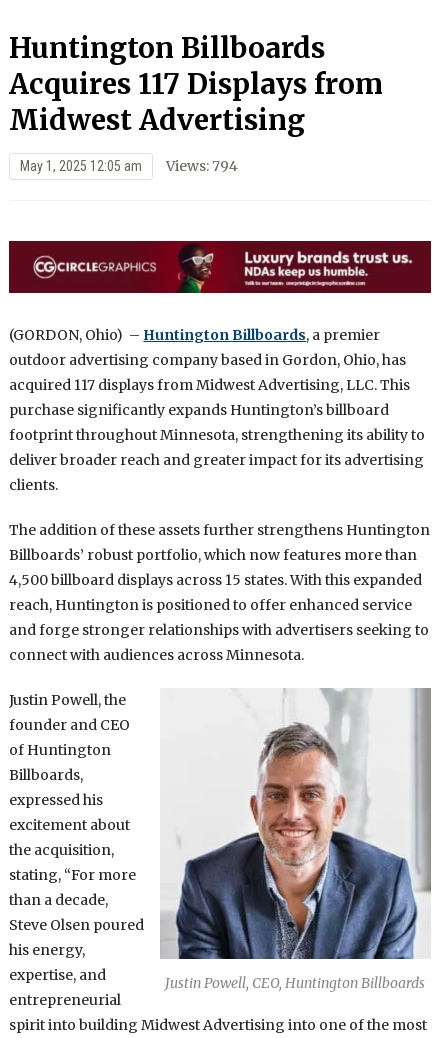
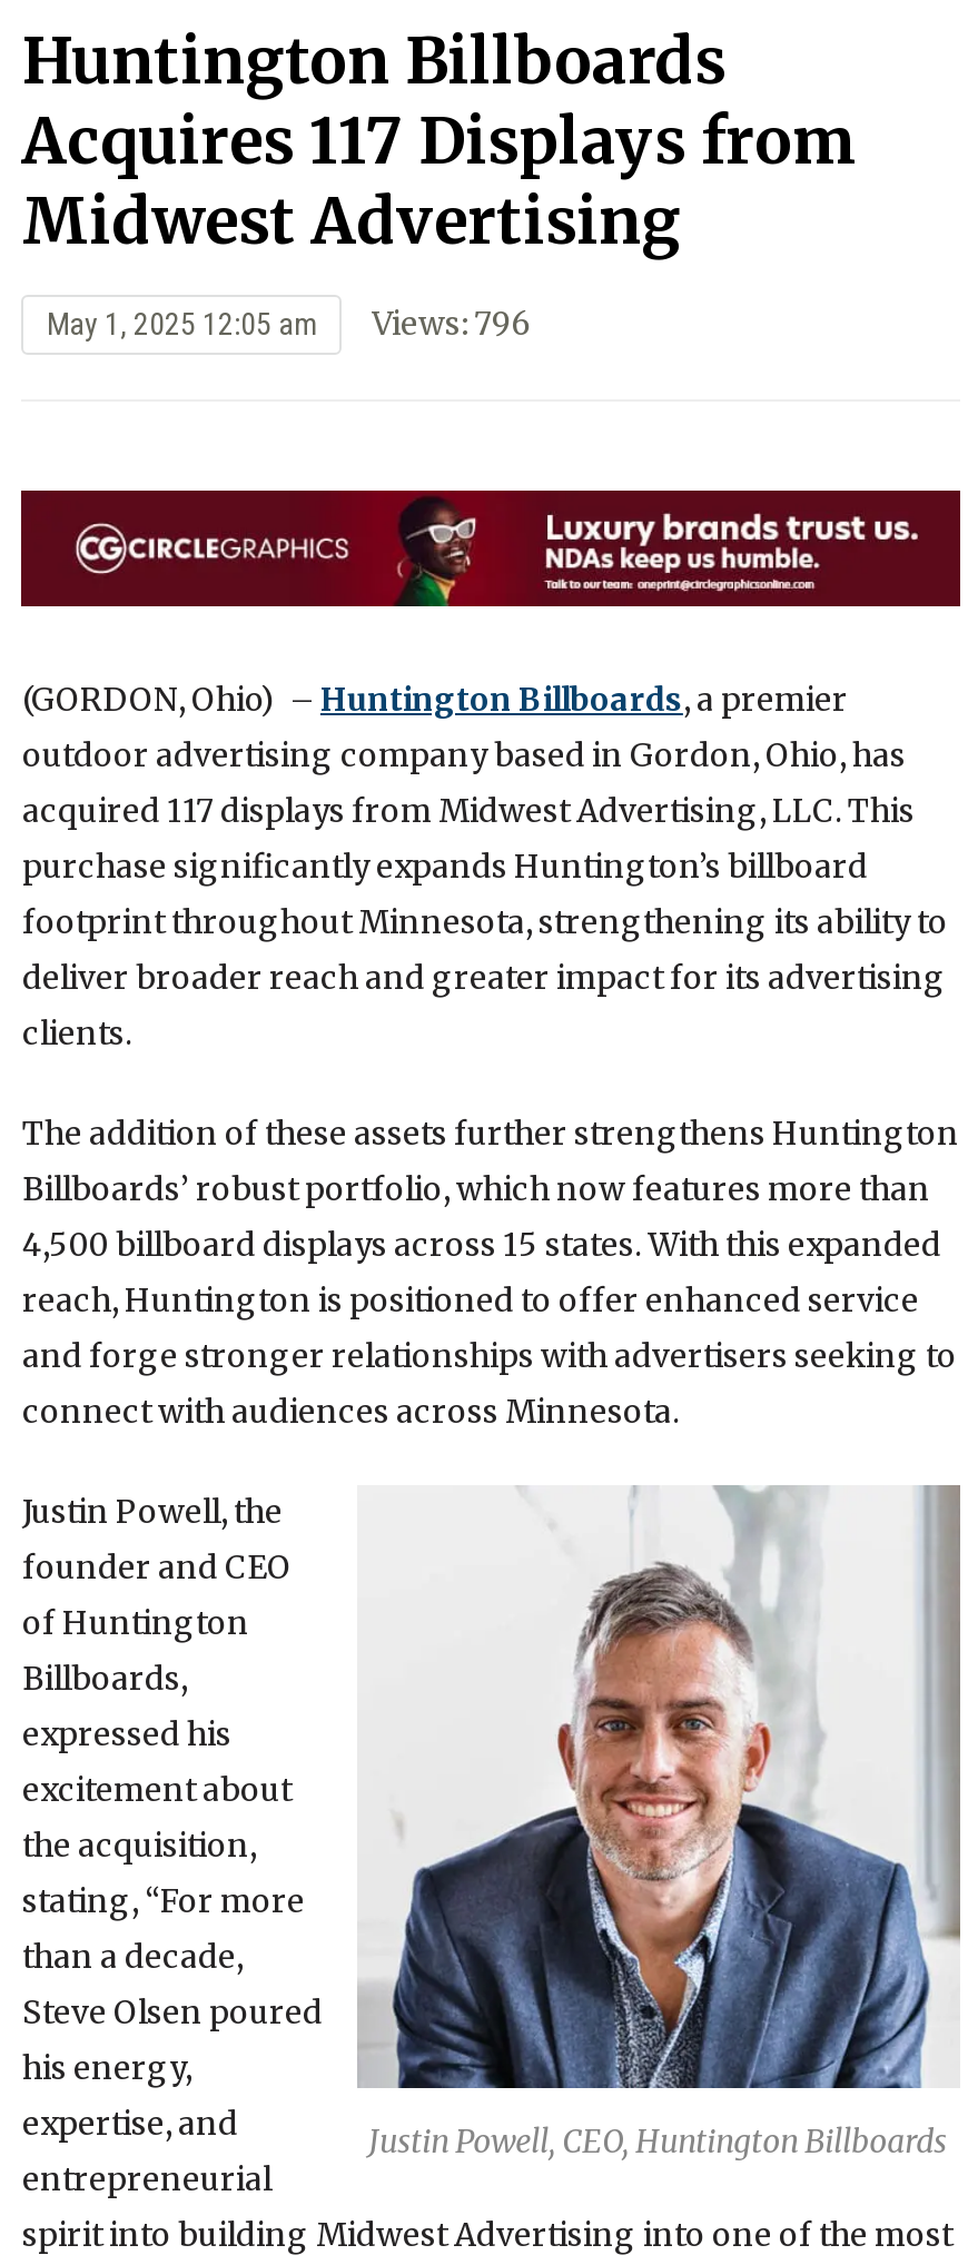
- May 1, 2025 12:05 am Views: 794
+ May 1, 2025 12:05 am Views: 796
